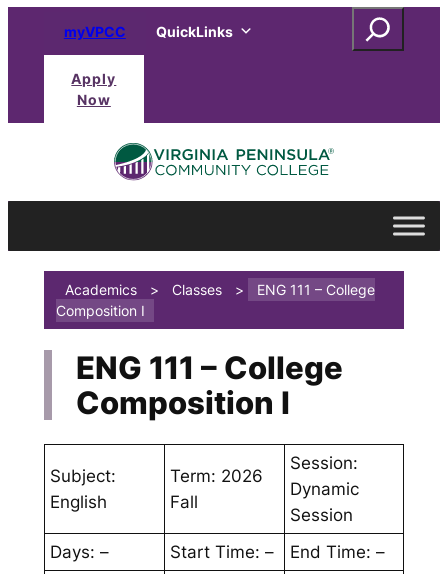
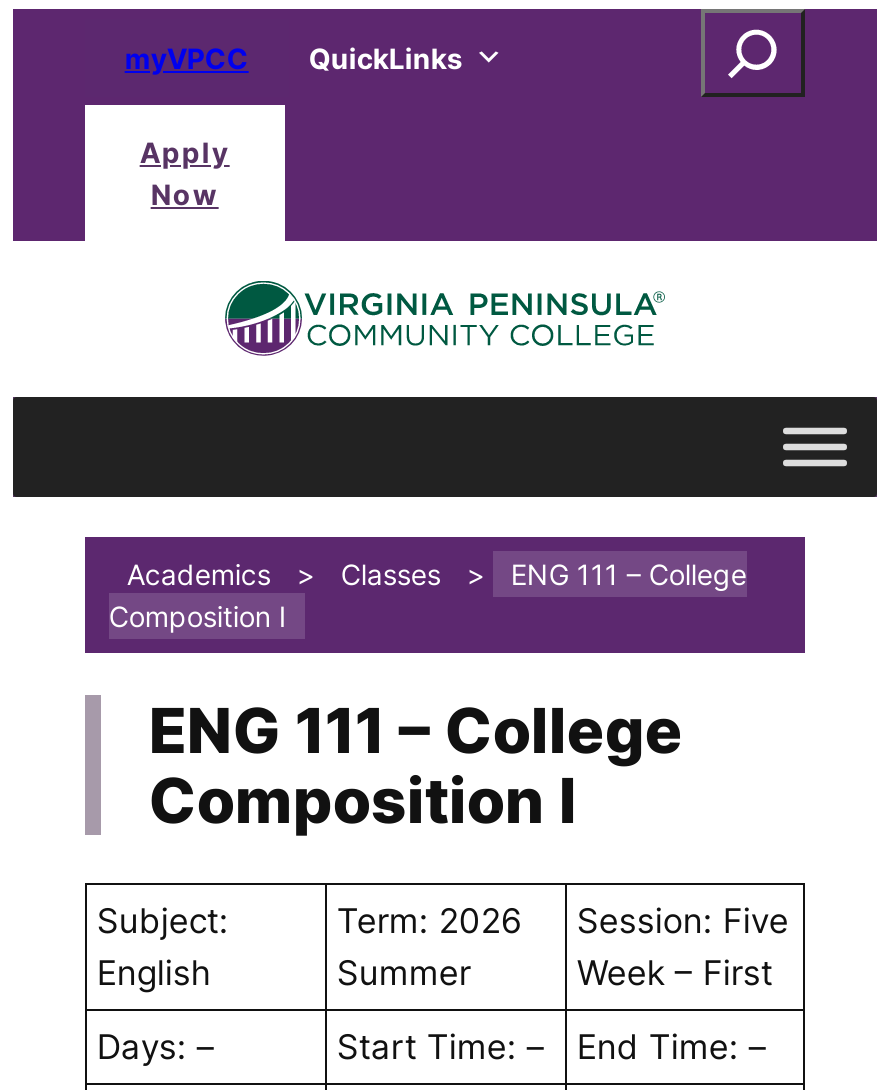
- Session:
- Dynamic
- Session
+ Session: Five
+ Week – First

- Fall
+ Summer
